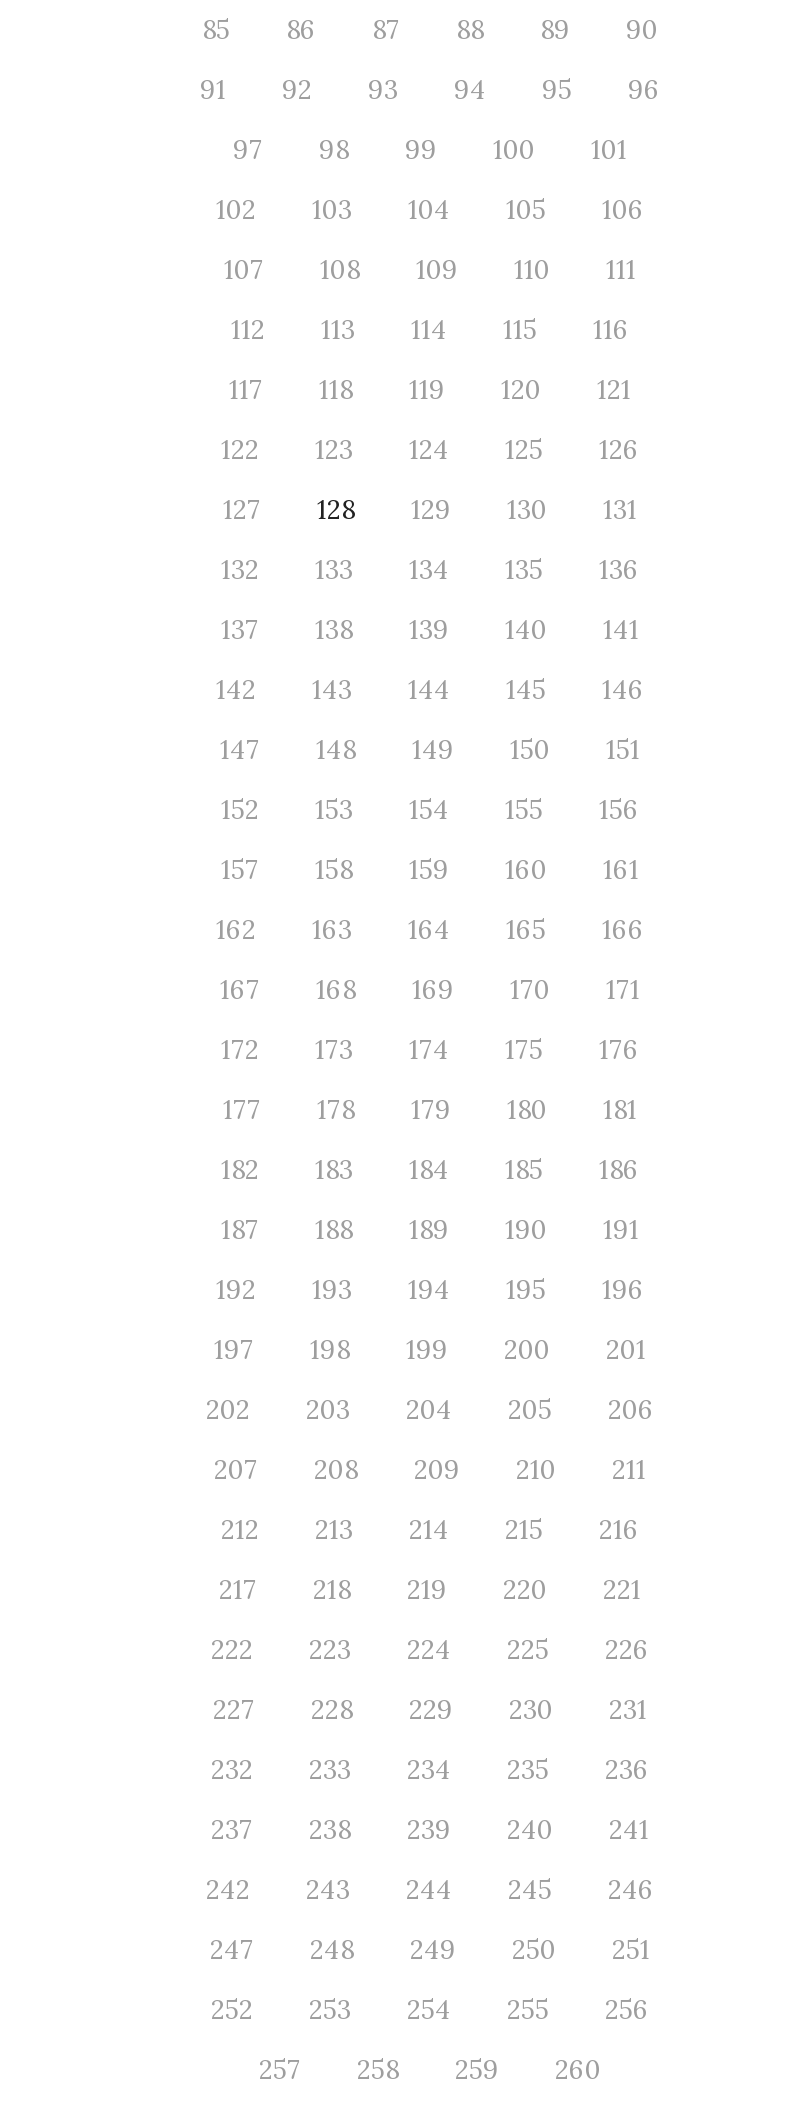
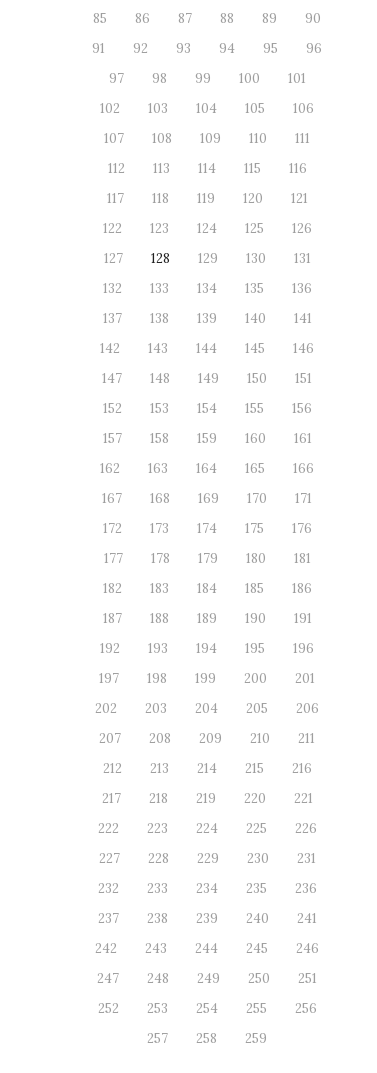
- 260
